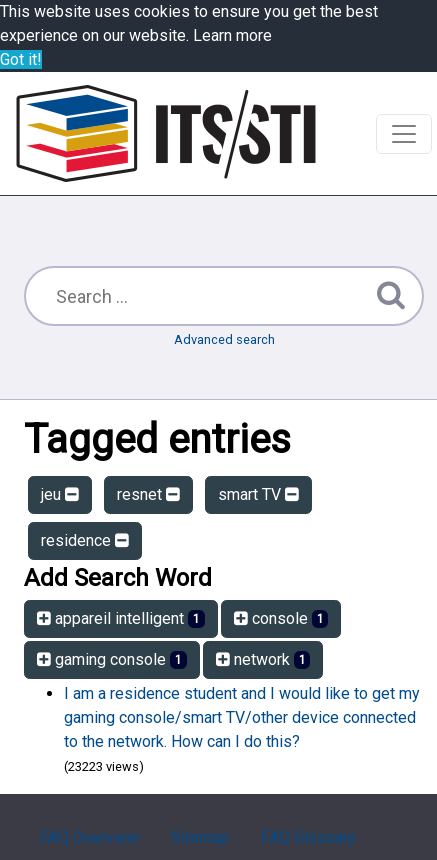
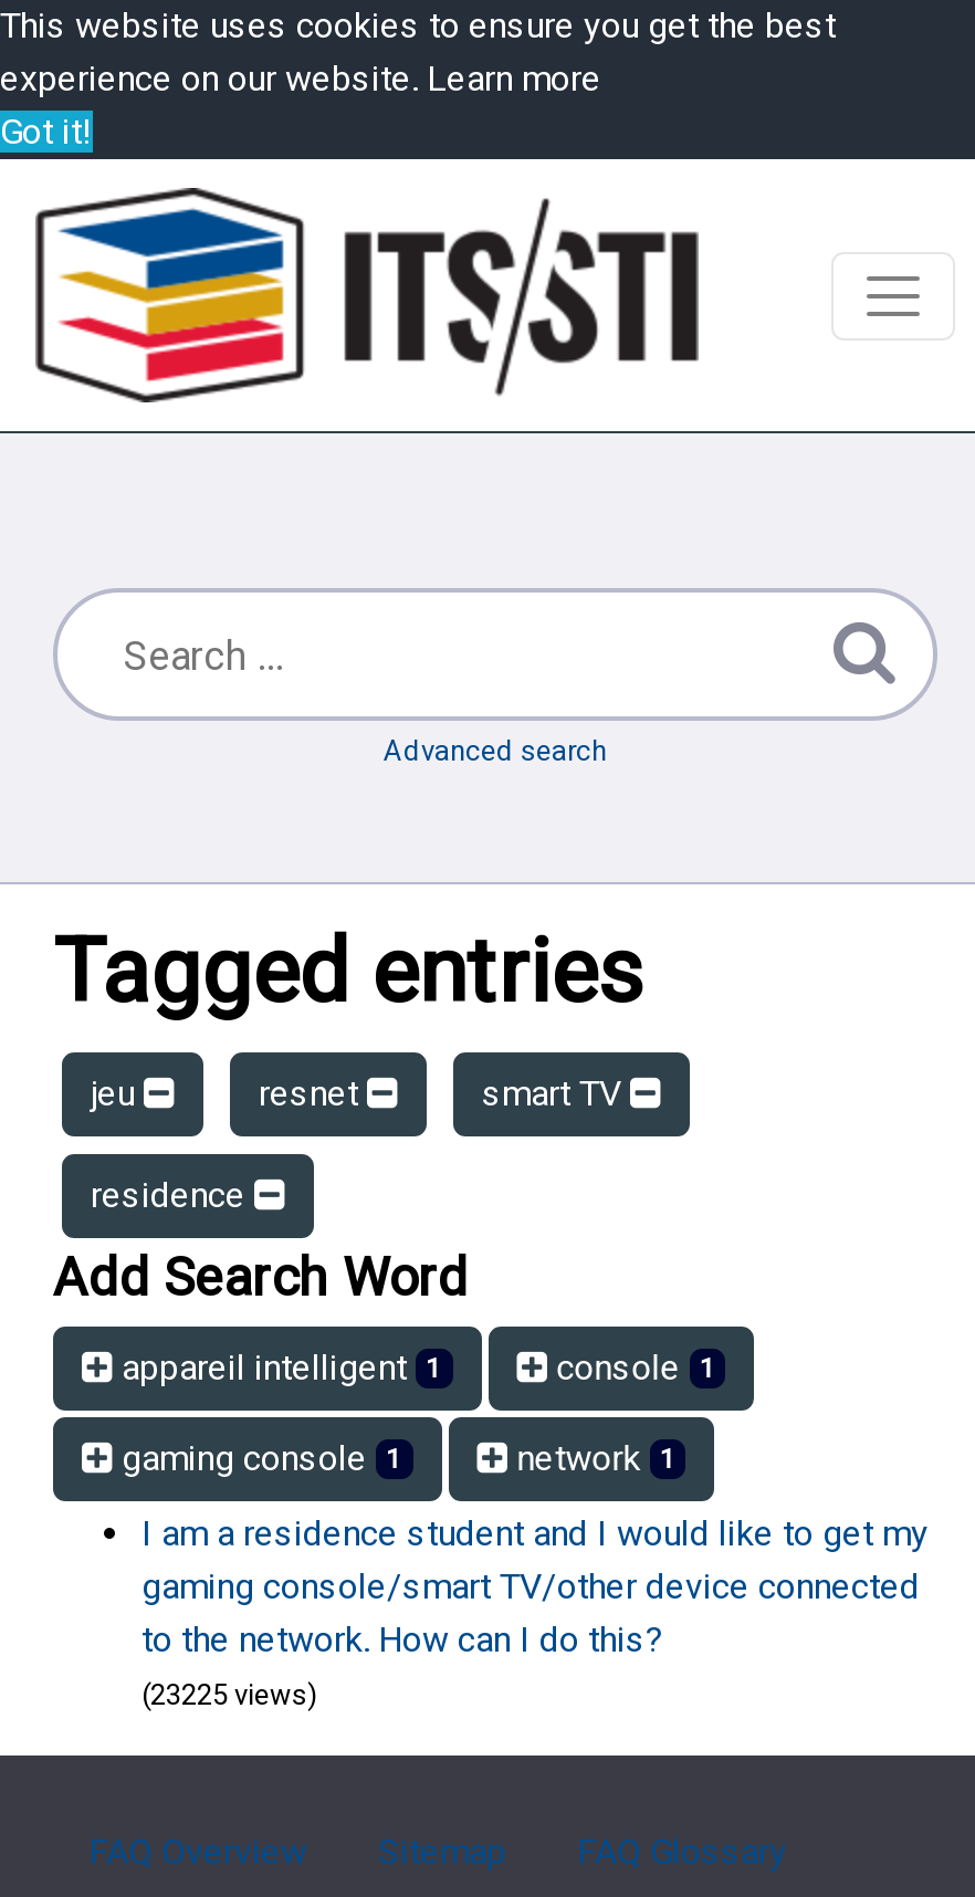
- (23223 views)
+ (23225 views)
